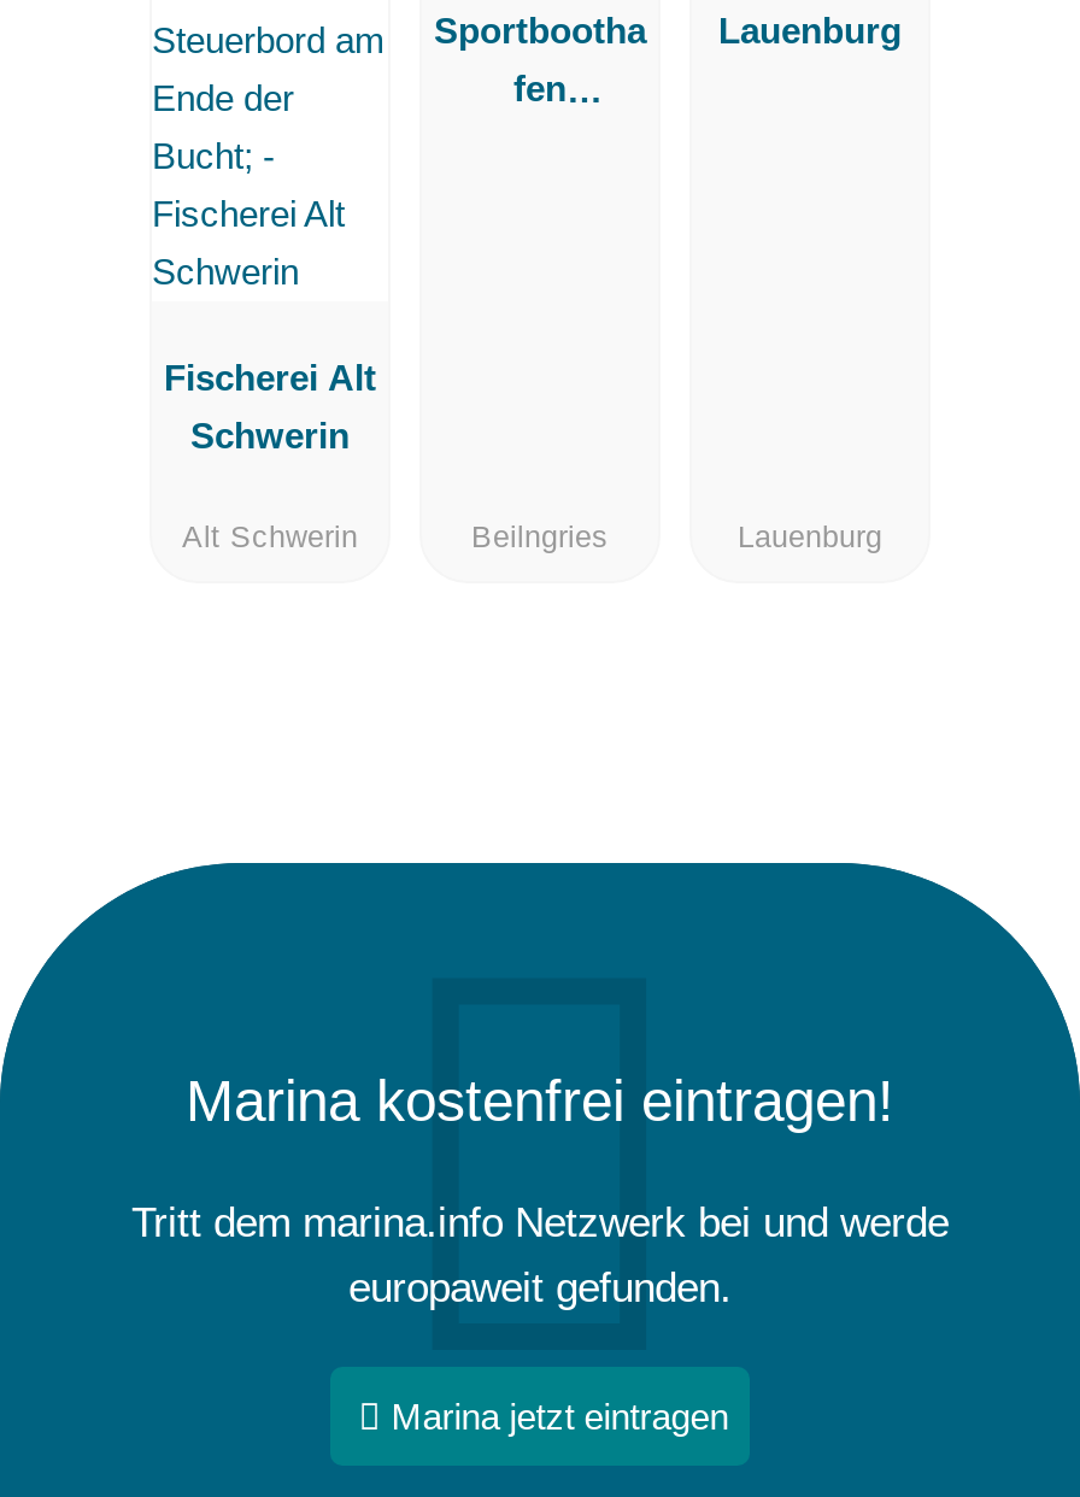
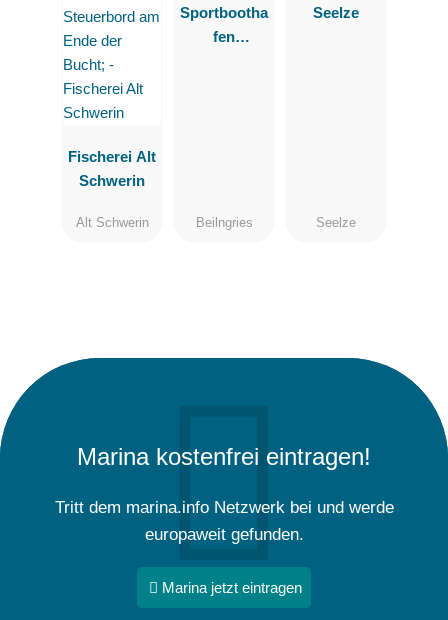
- Lauenburg
+ Seelze

- Lauenburg
+ Seelze
